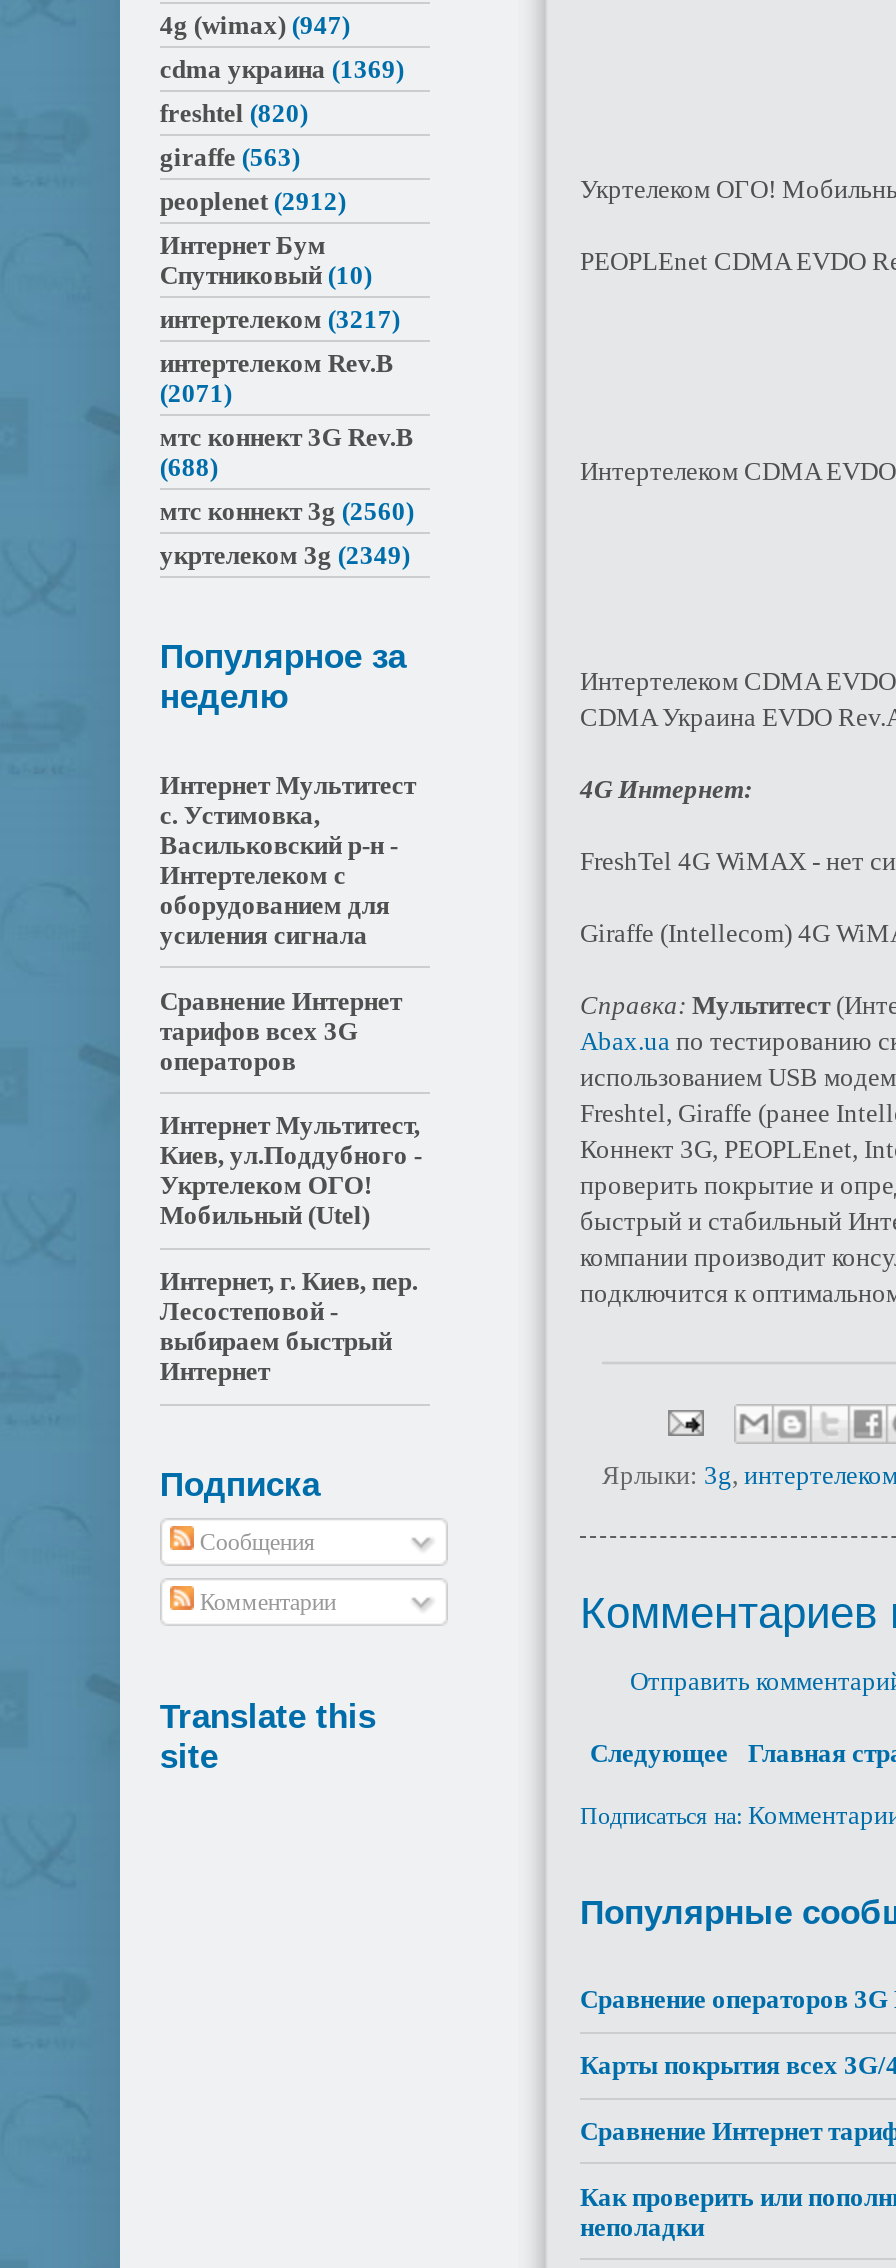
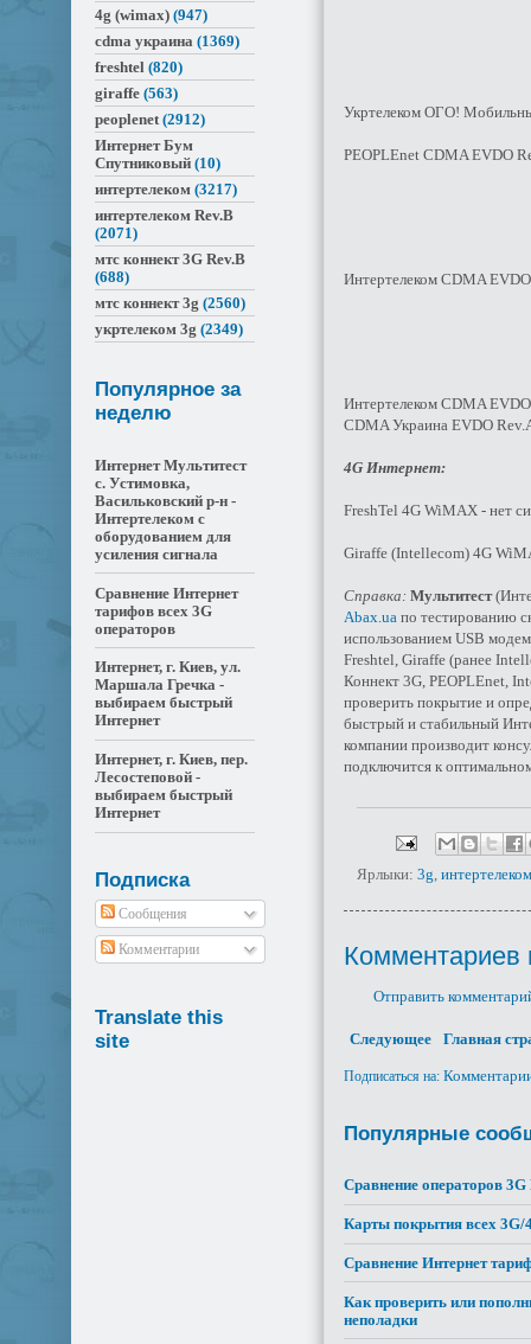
- Интернет Мультитест,
- Киев, ул.Поддубного -
- Укртелеком ОГО!
- Мобильный (Utel)
+ Интернет, г. Киев, ул.
+ Маршала Гречка -
+ выбираем быстрый
+ Интернет
